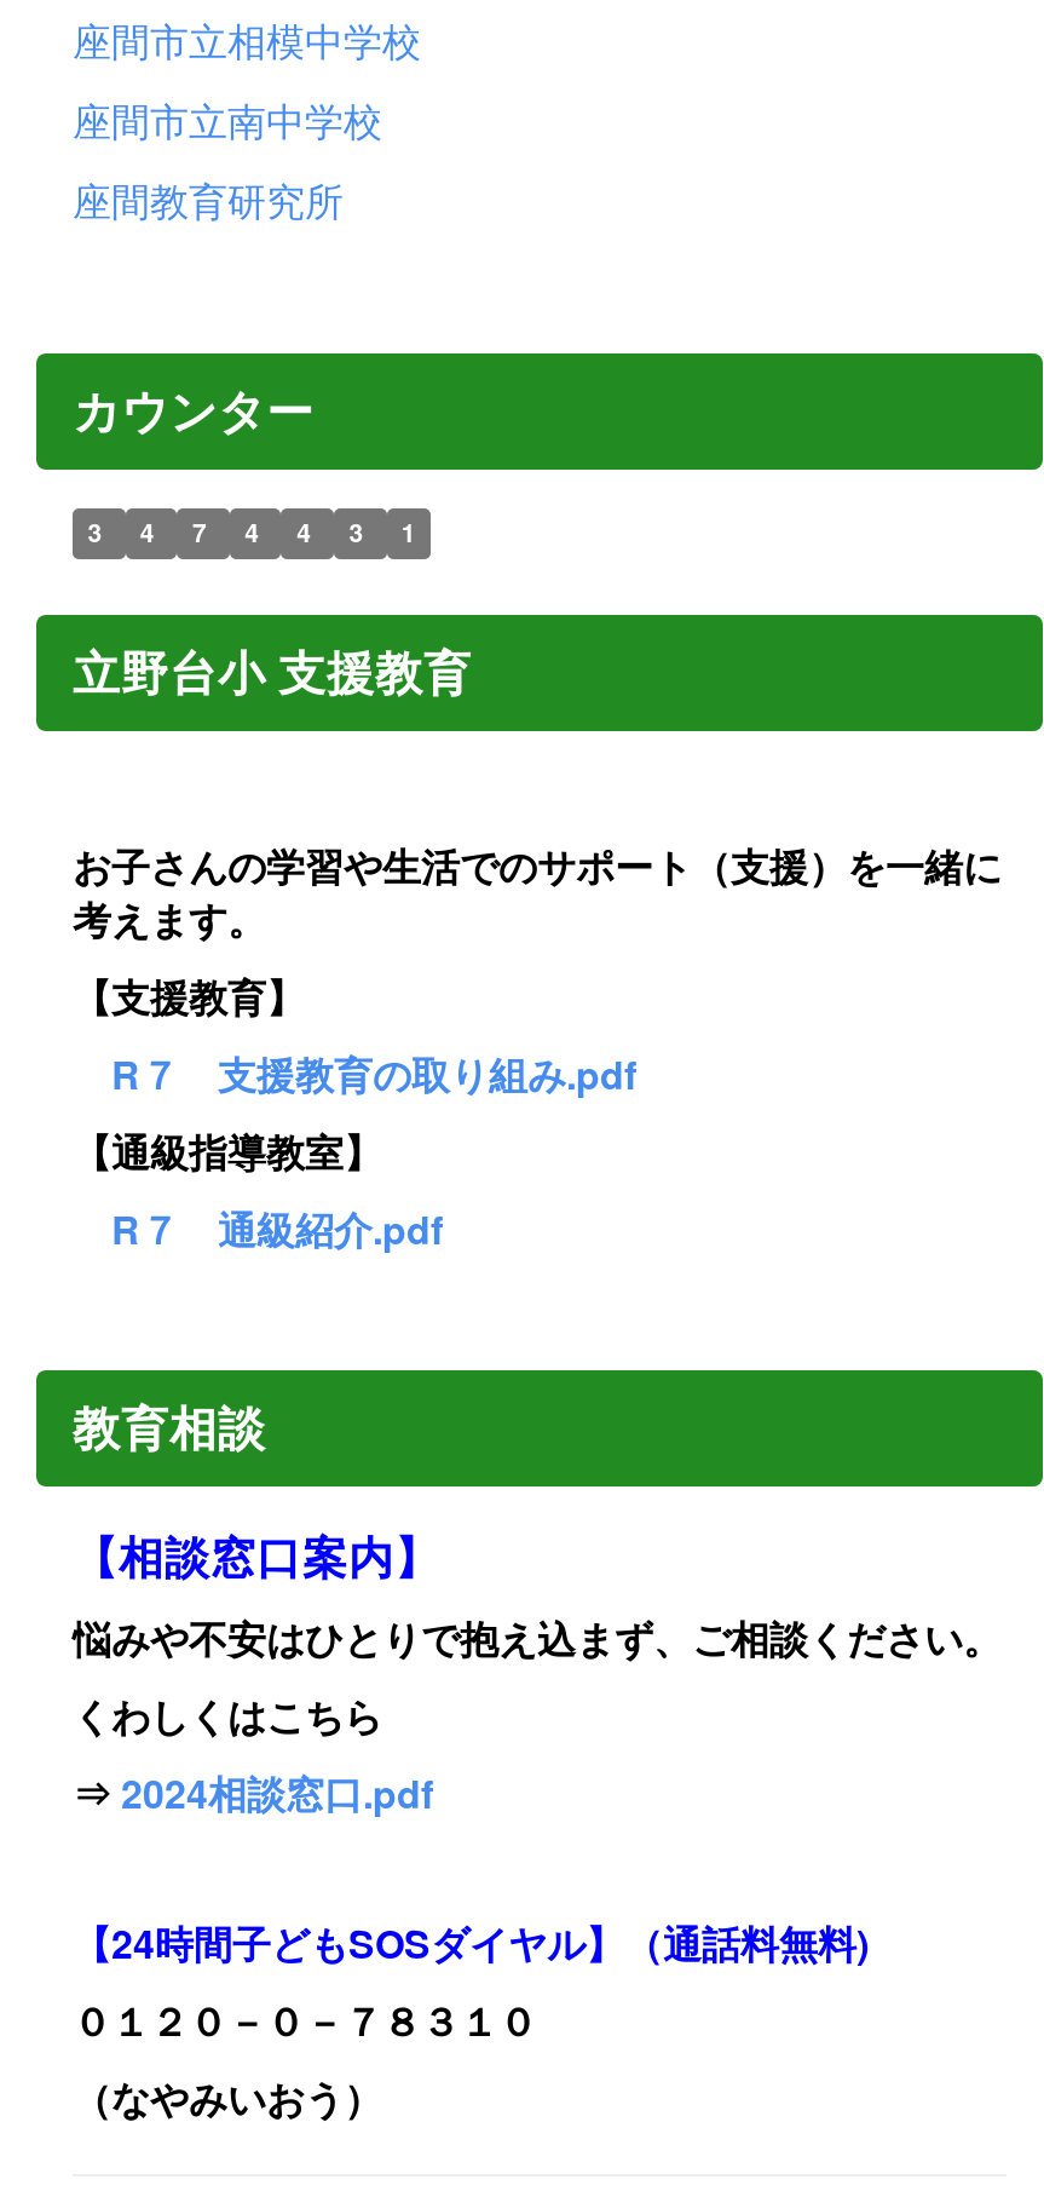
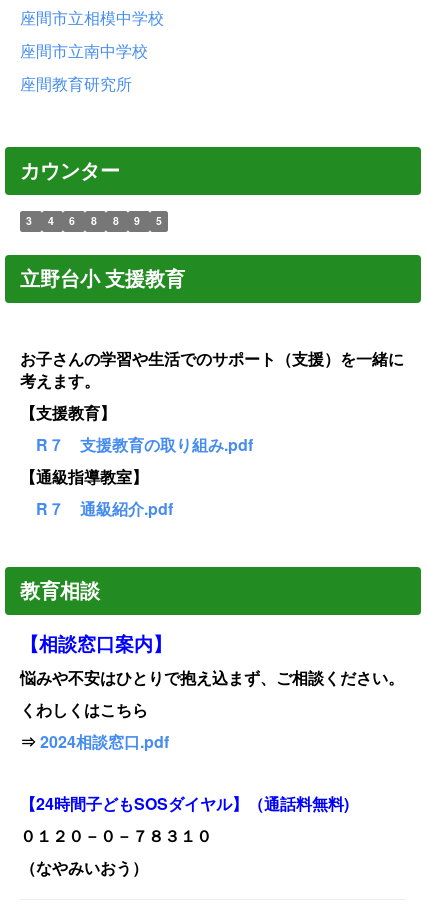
- 7
+ 6

- 4
+ 8

- 4
+ 8

- 3
+ 9

- 1
+ 5
